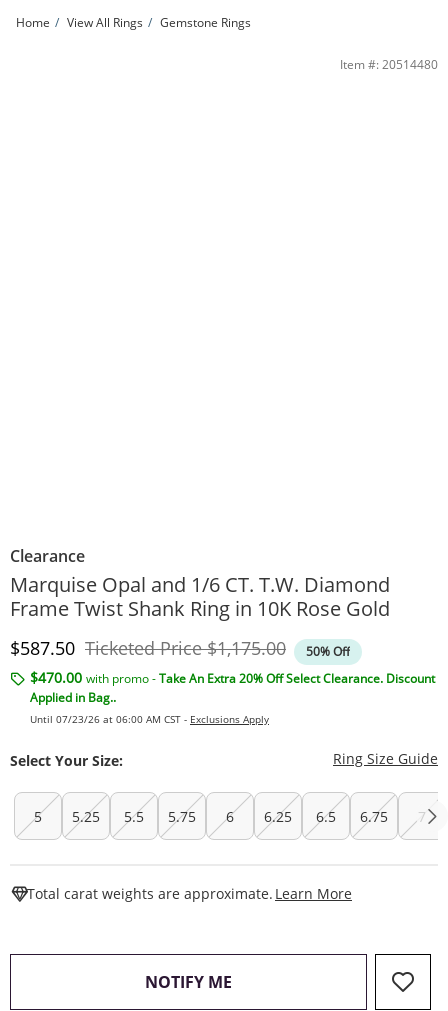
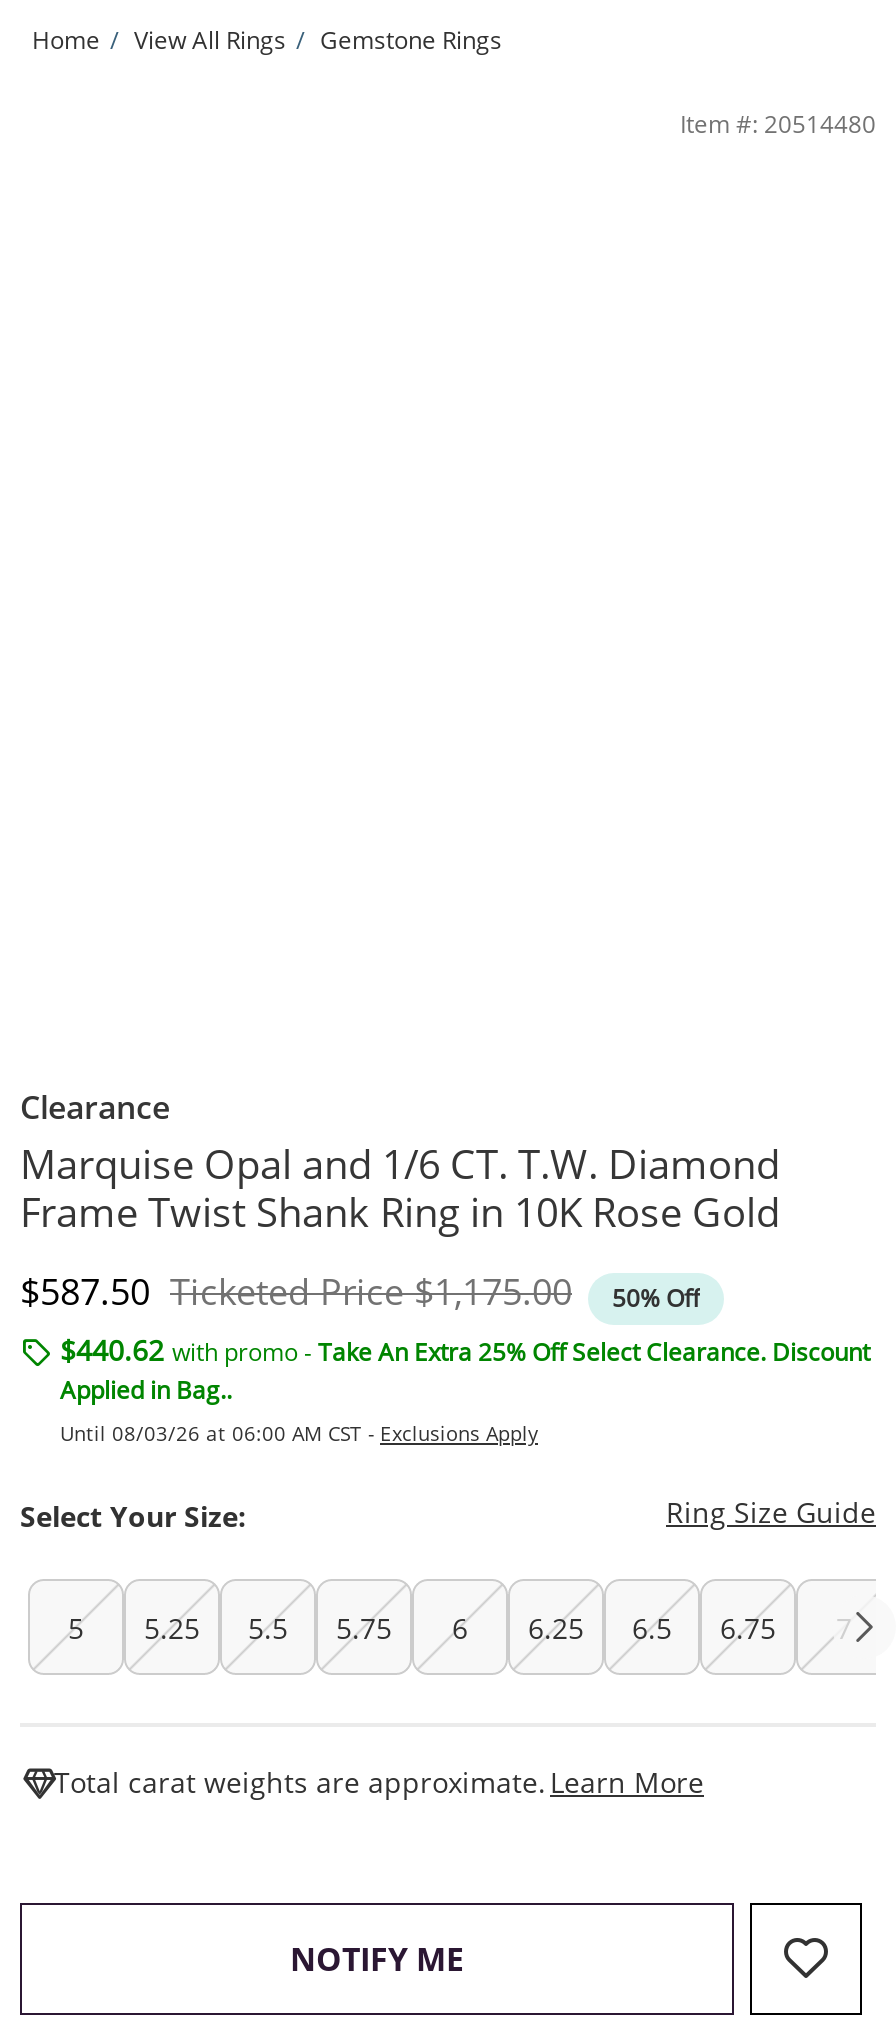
- $470.00 with promo - Take An Extra 20% Off Select Clearance. Discount
+ $440.62 with promo - Take An Extra 25% Off Select Clearance. Discount

- Until 07/23/26 at 06:00 AM CST - Exclusions Apply
+ Until 08/03/26 at 06:00 AM CST - Exclusions Apply
